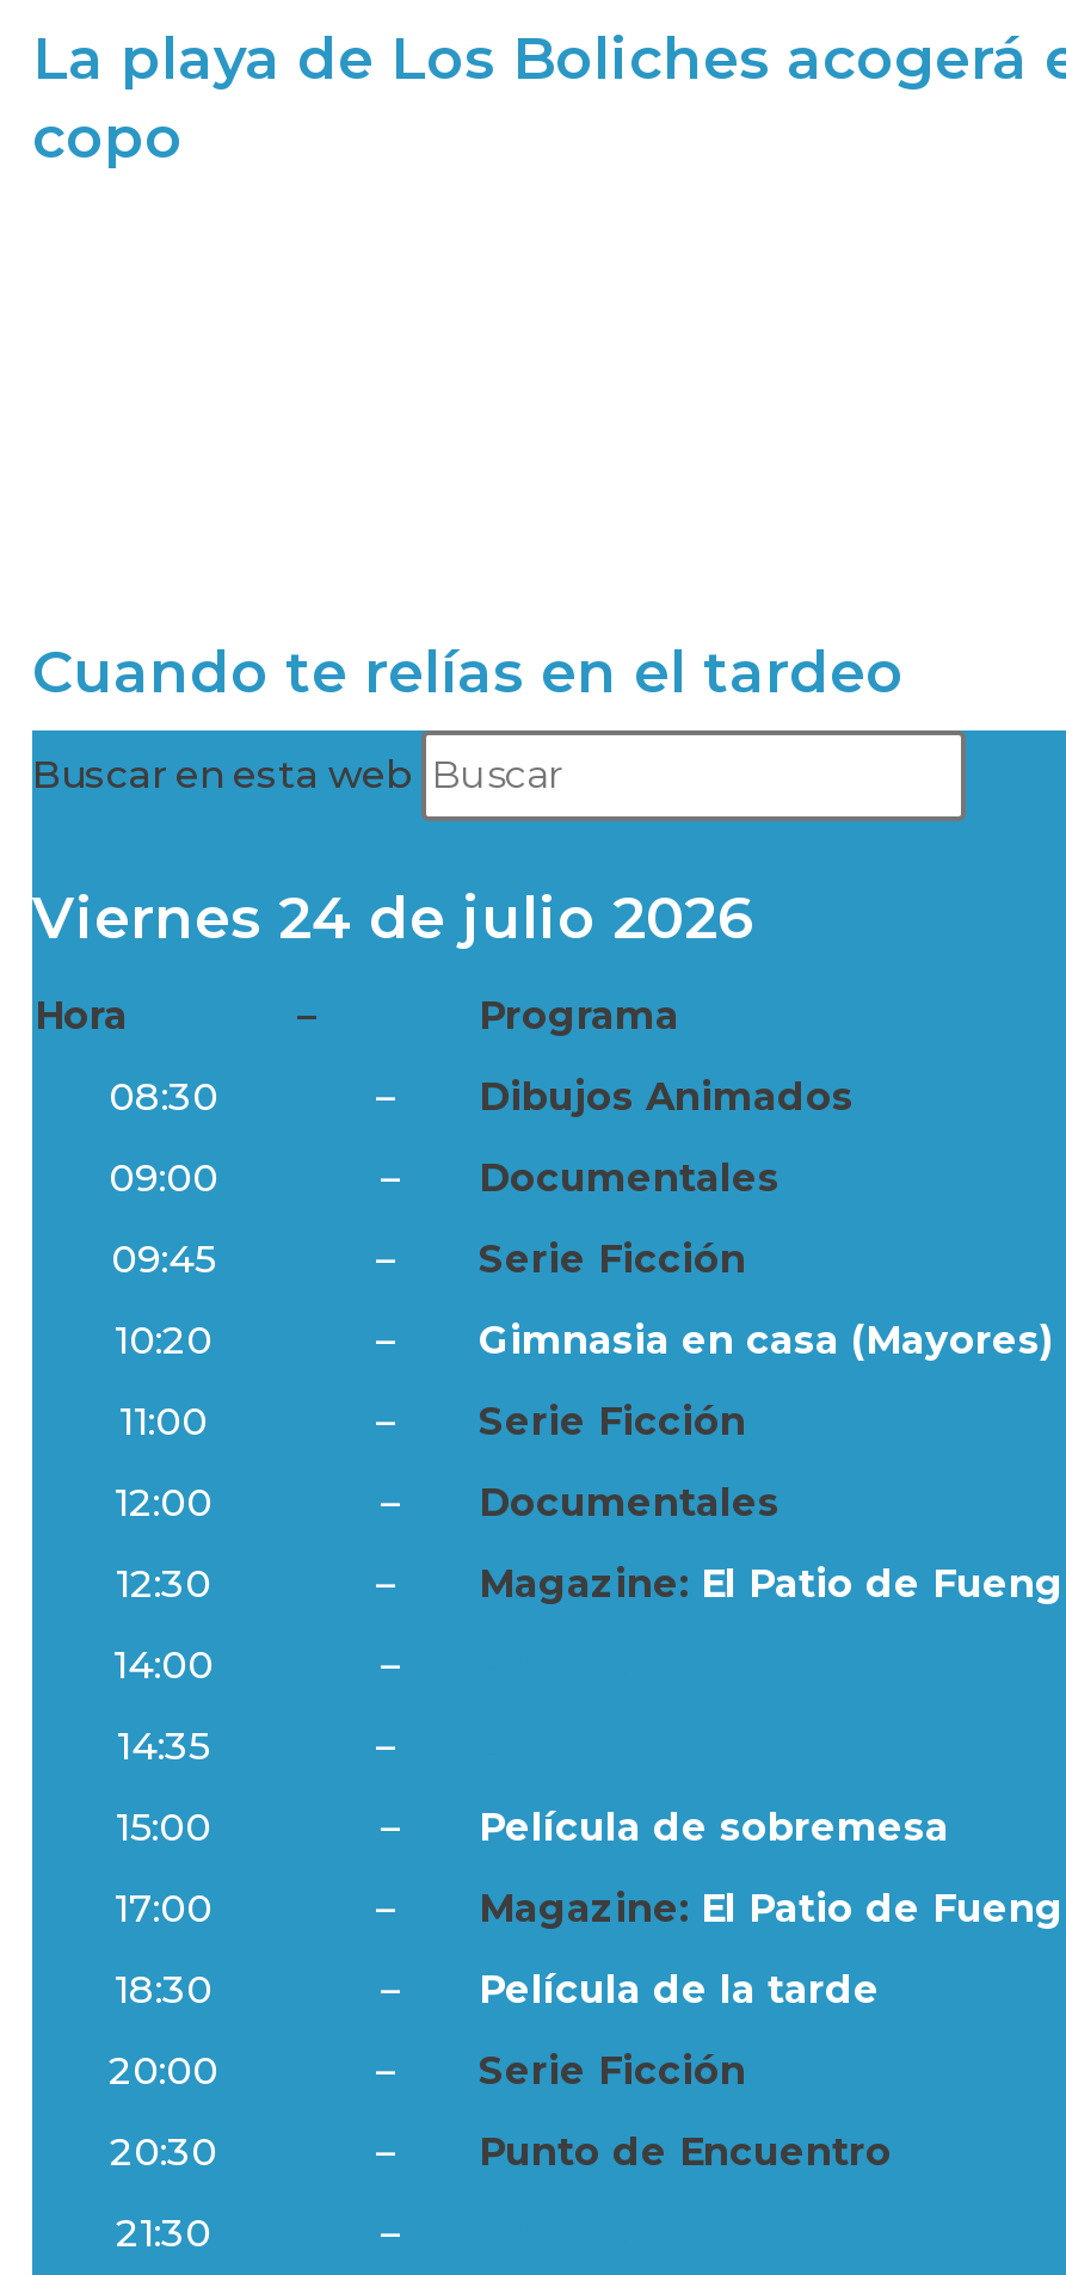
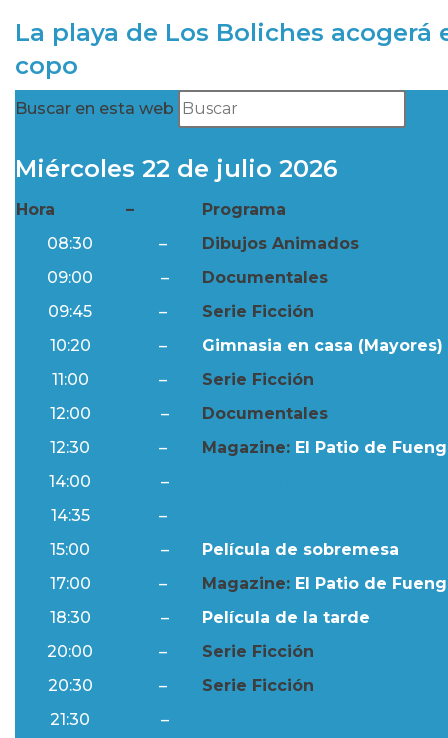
- Cuando te relías en el tardeo

- Viernes 24 de julio 2026
+ Miércoles 22 de julio 2026

- Punto de Encuentro
+ Serie Ficción
